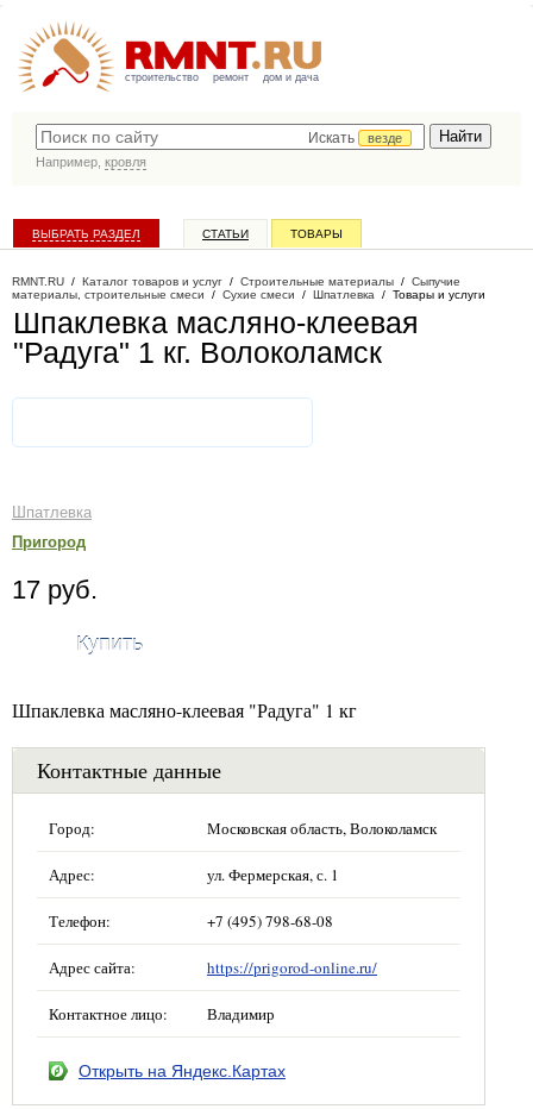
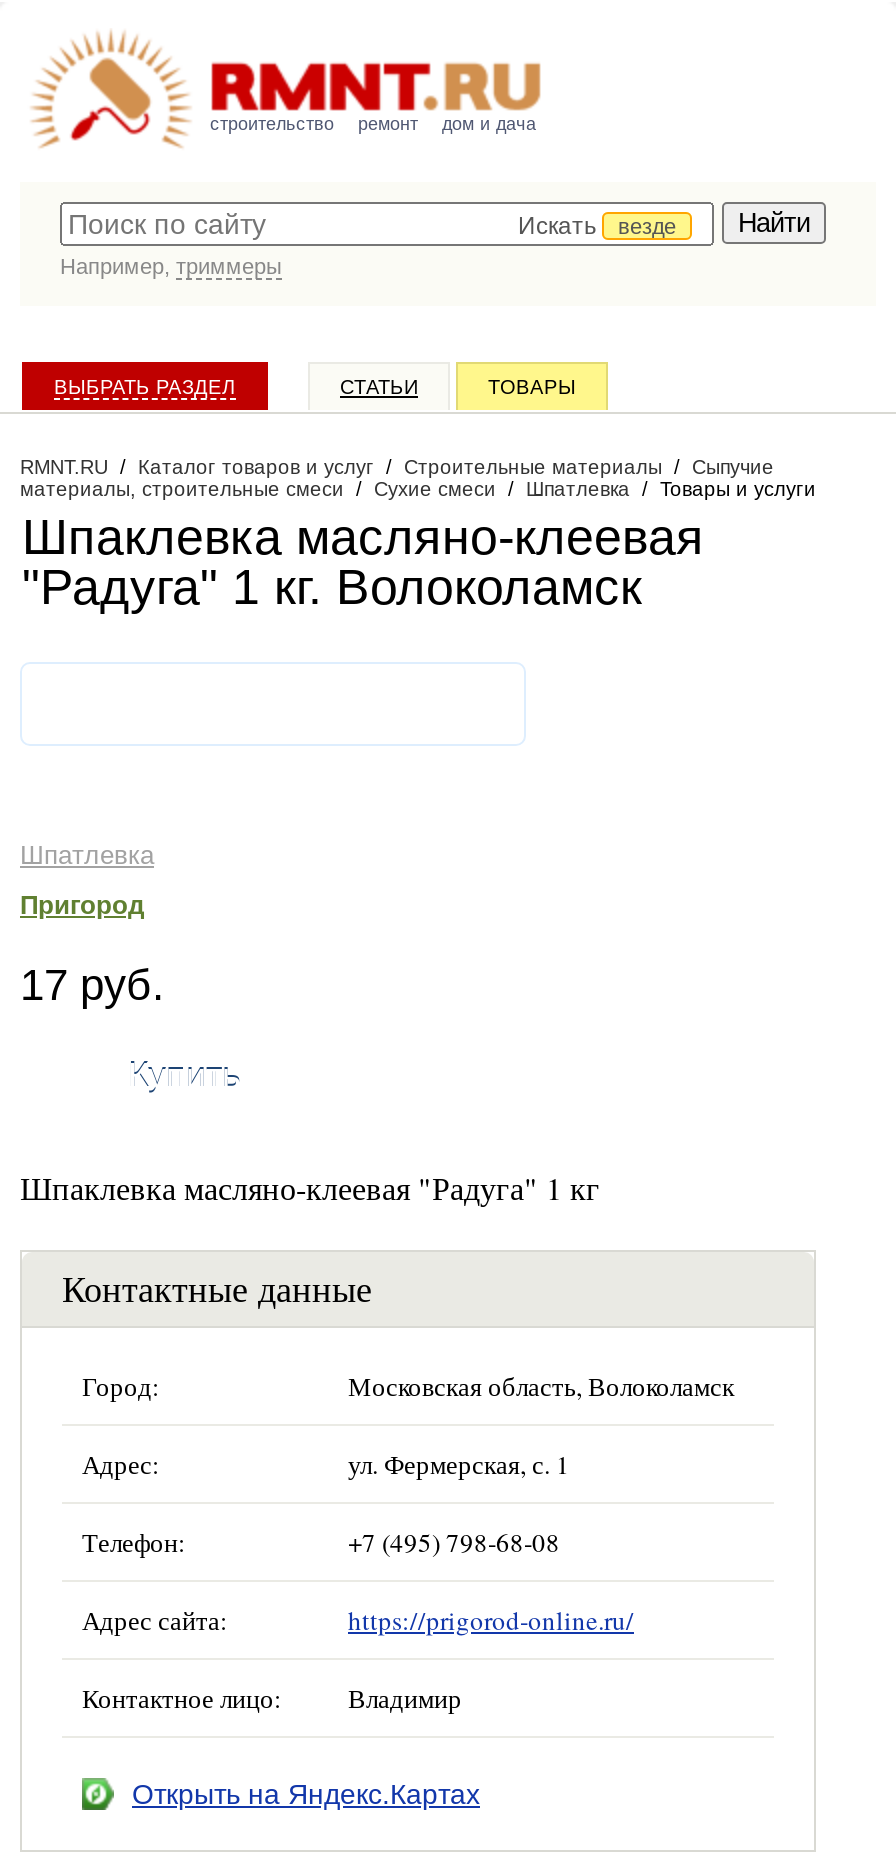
- Например, кровля
+ Например, триммеры
